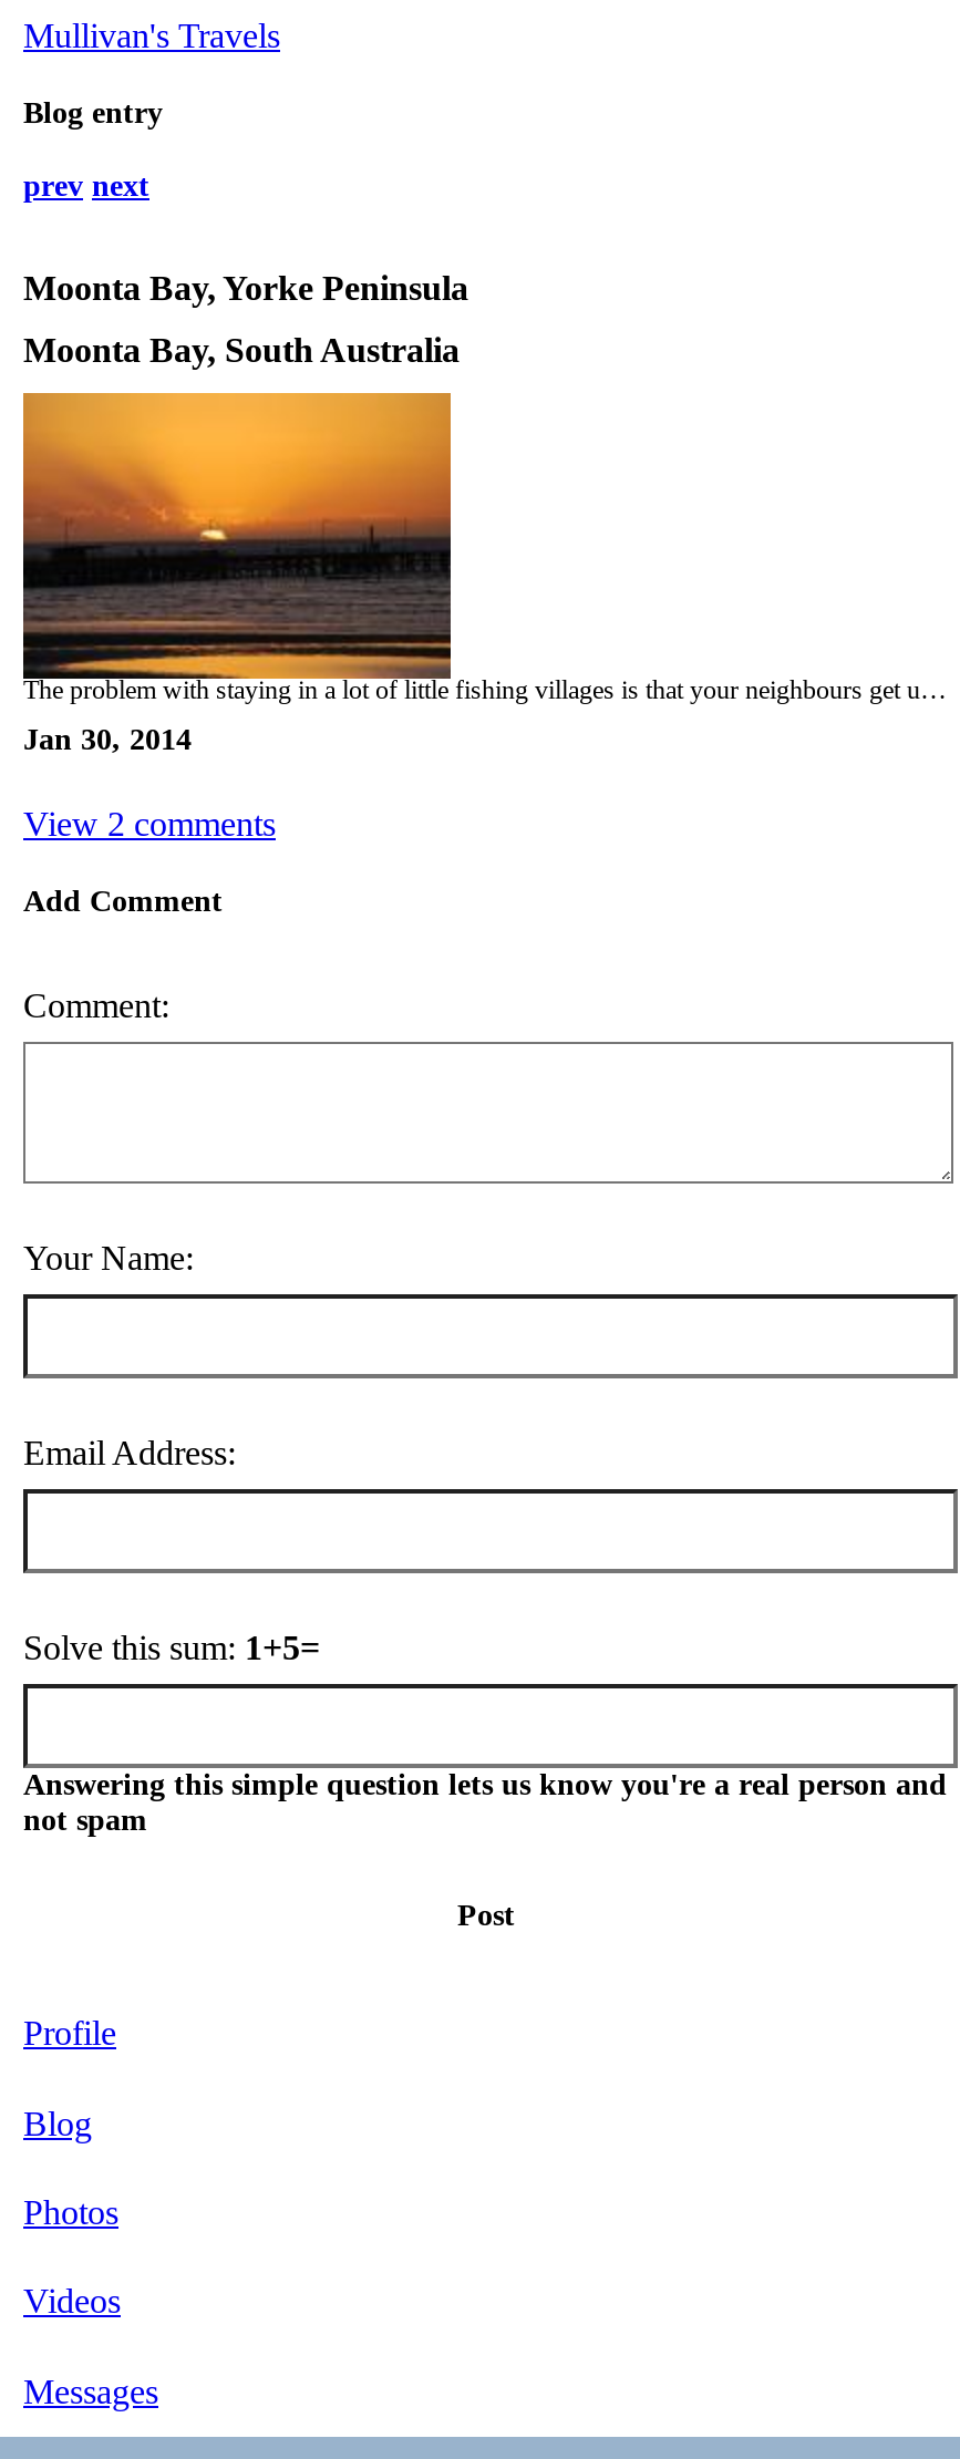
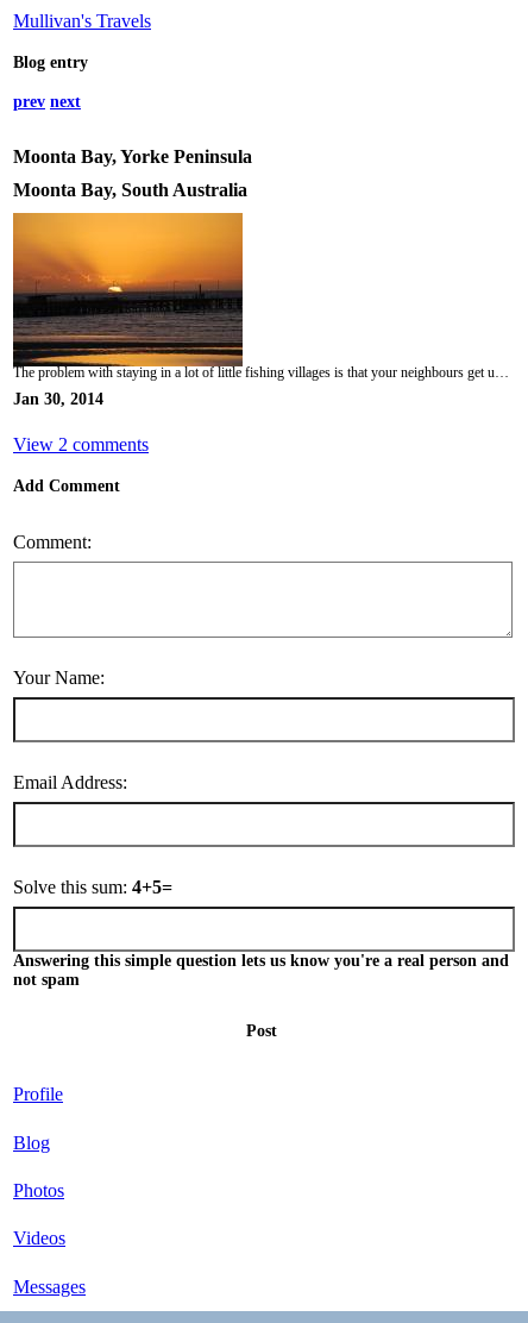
- Solve this sum: 1+5=
+ Solve this sum: 4+5=
